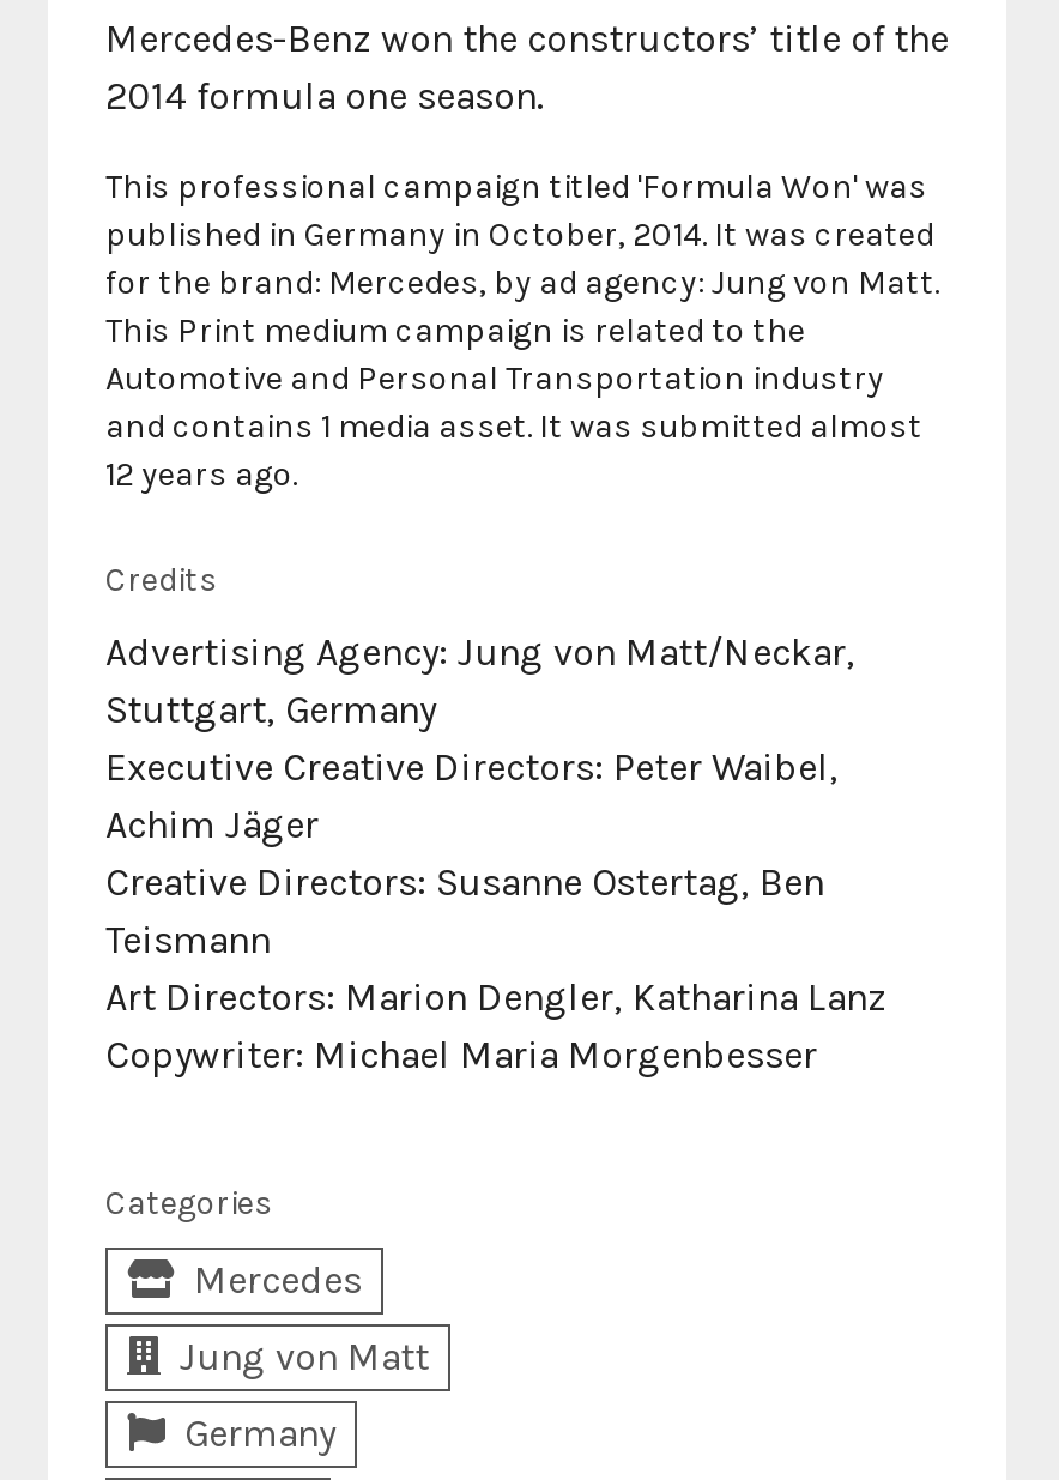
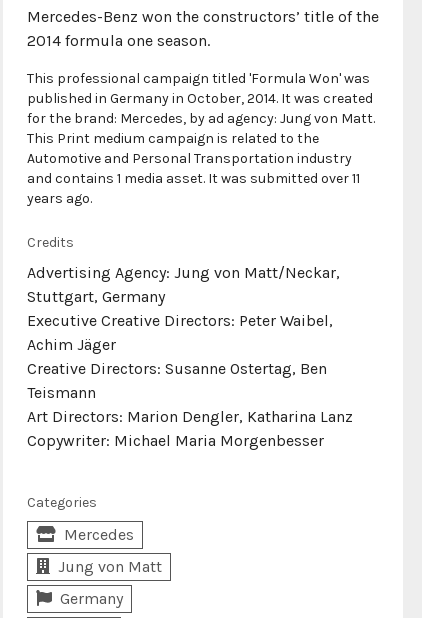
- and contains 1 media asset. It was submitted almost
- 12 years ago.
+ and contains 1 media asset. It was submitted over 11
+ years ago.
